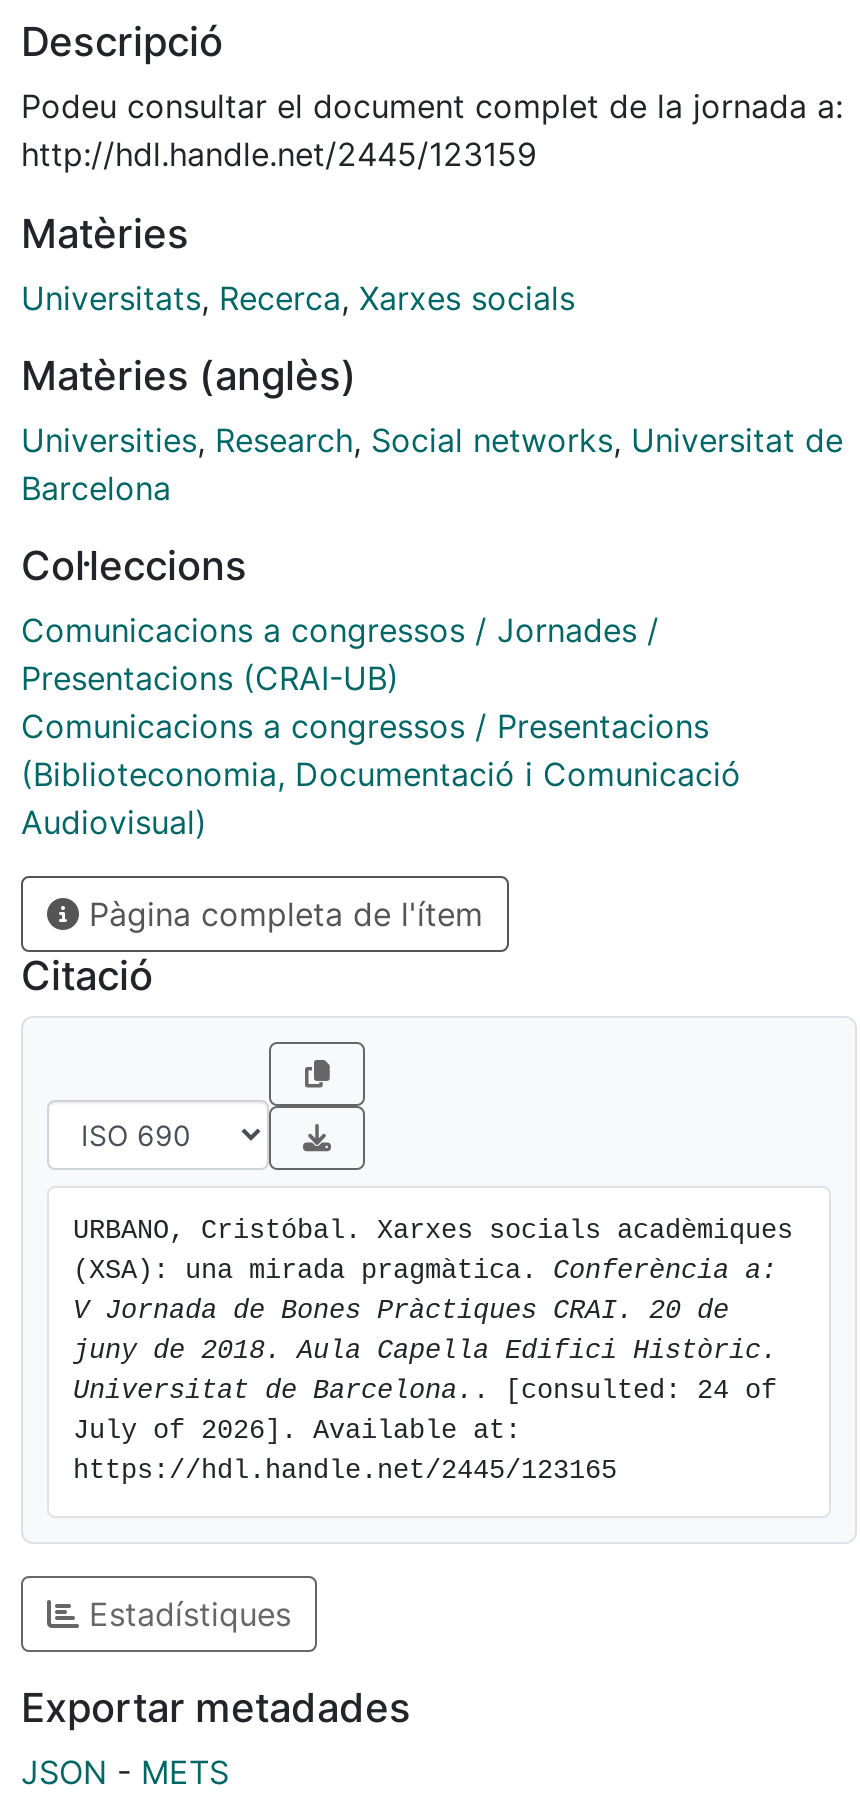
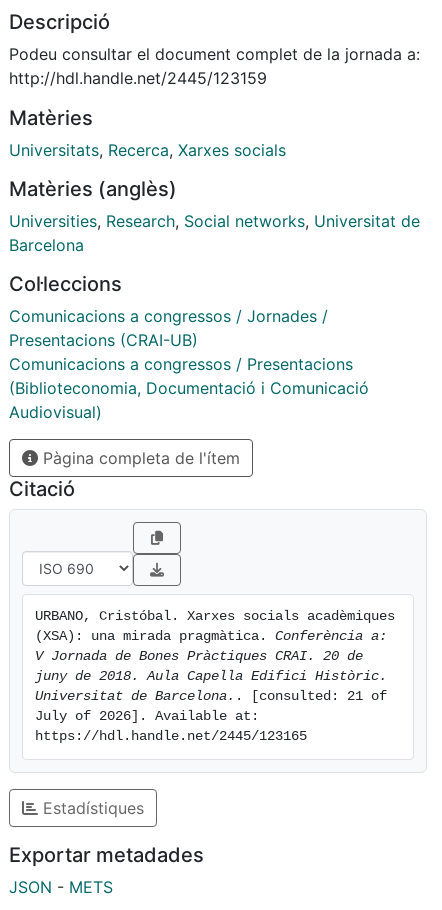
- Universitat de Barcelona.. [consulted: 24 of
+ Universitat de Barcelona.. [consulted: 21 of
